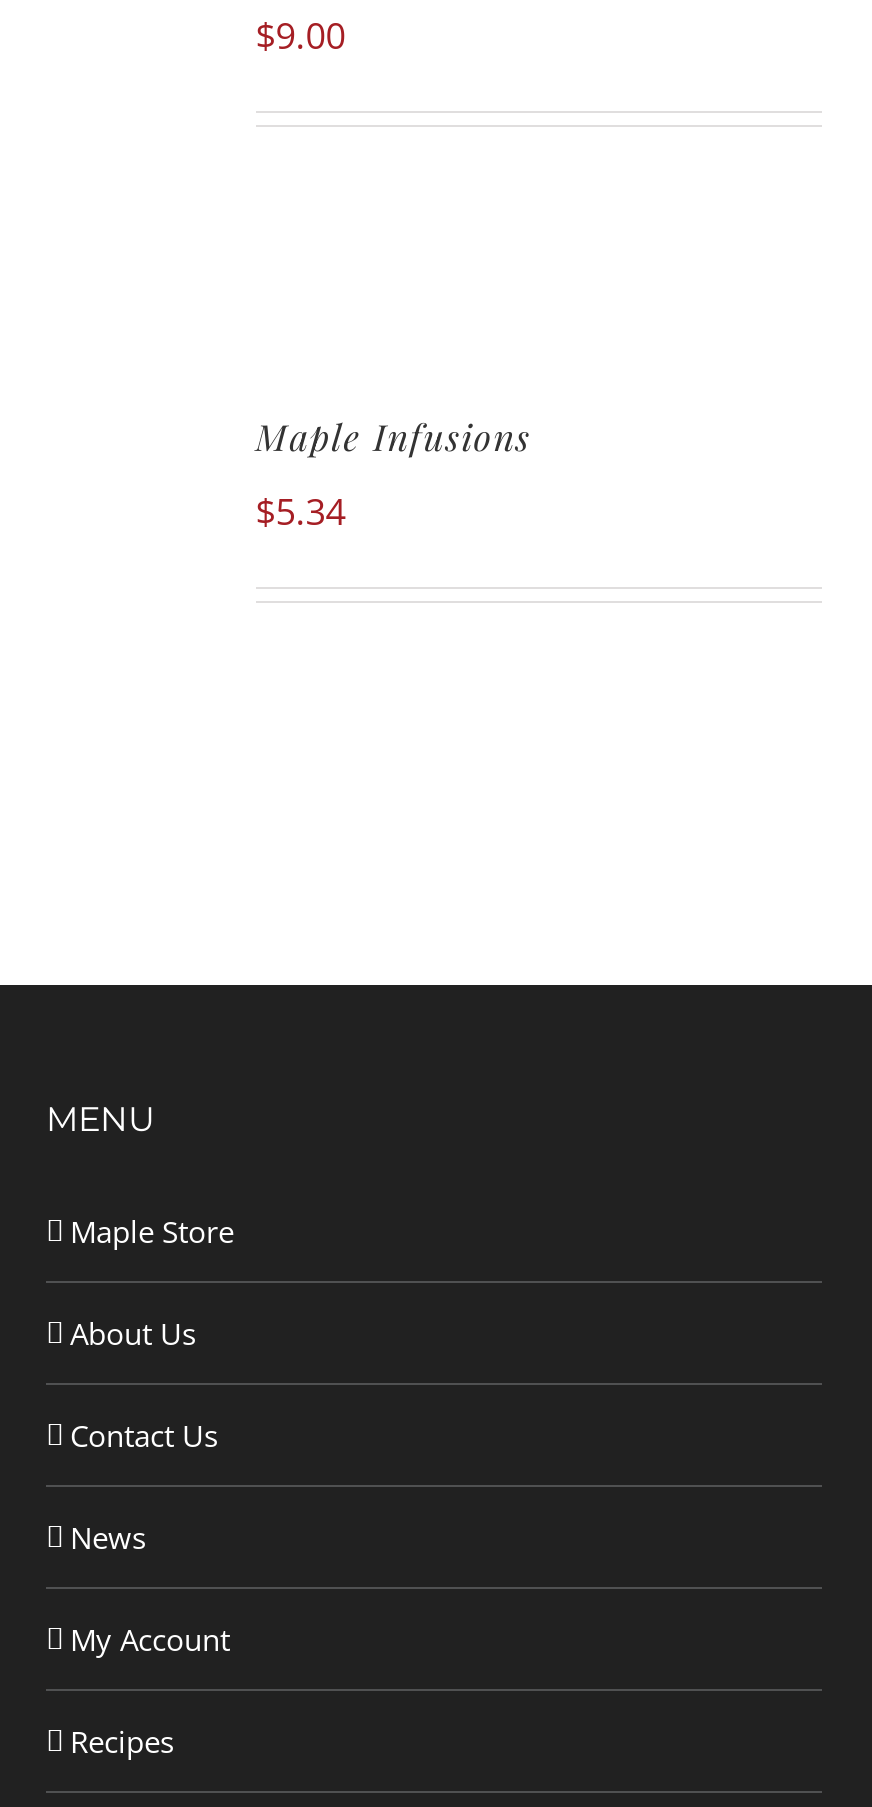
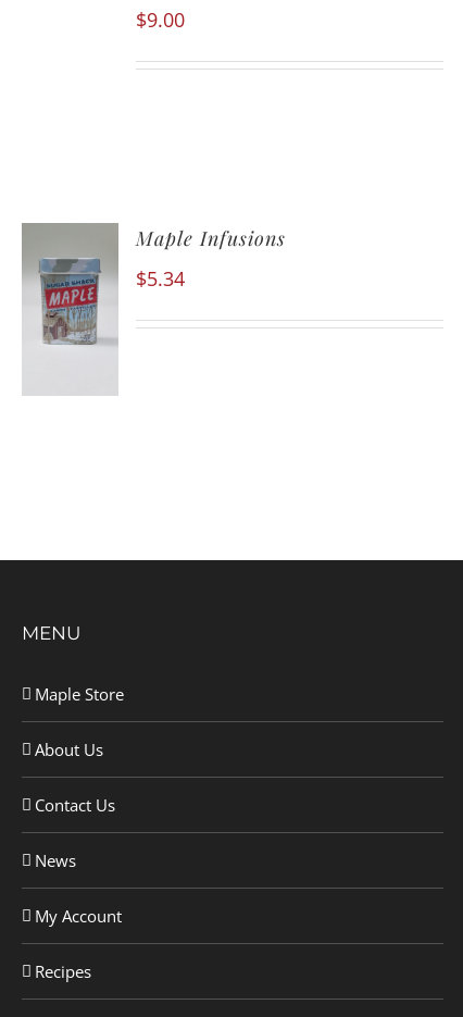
+ [image]
